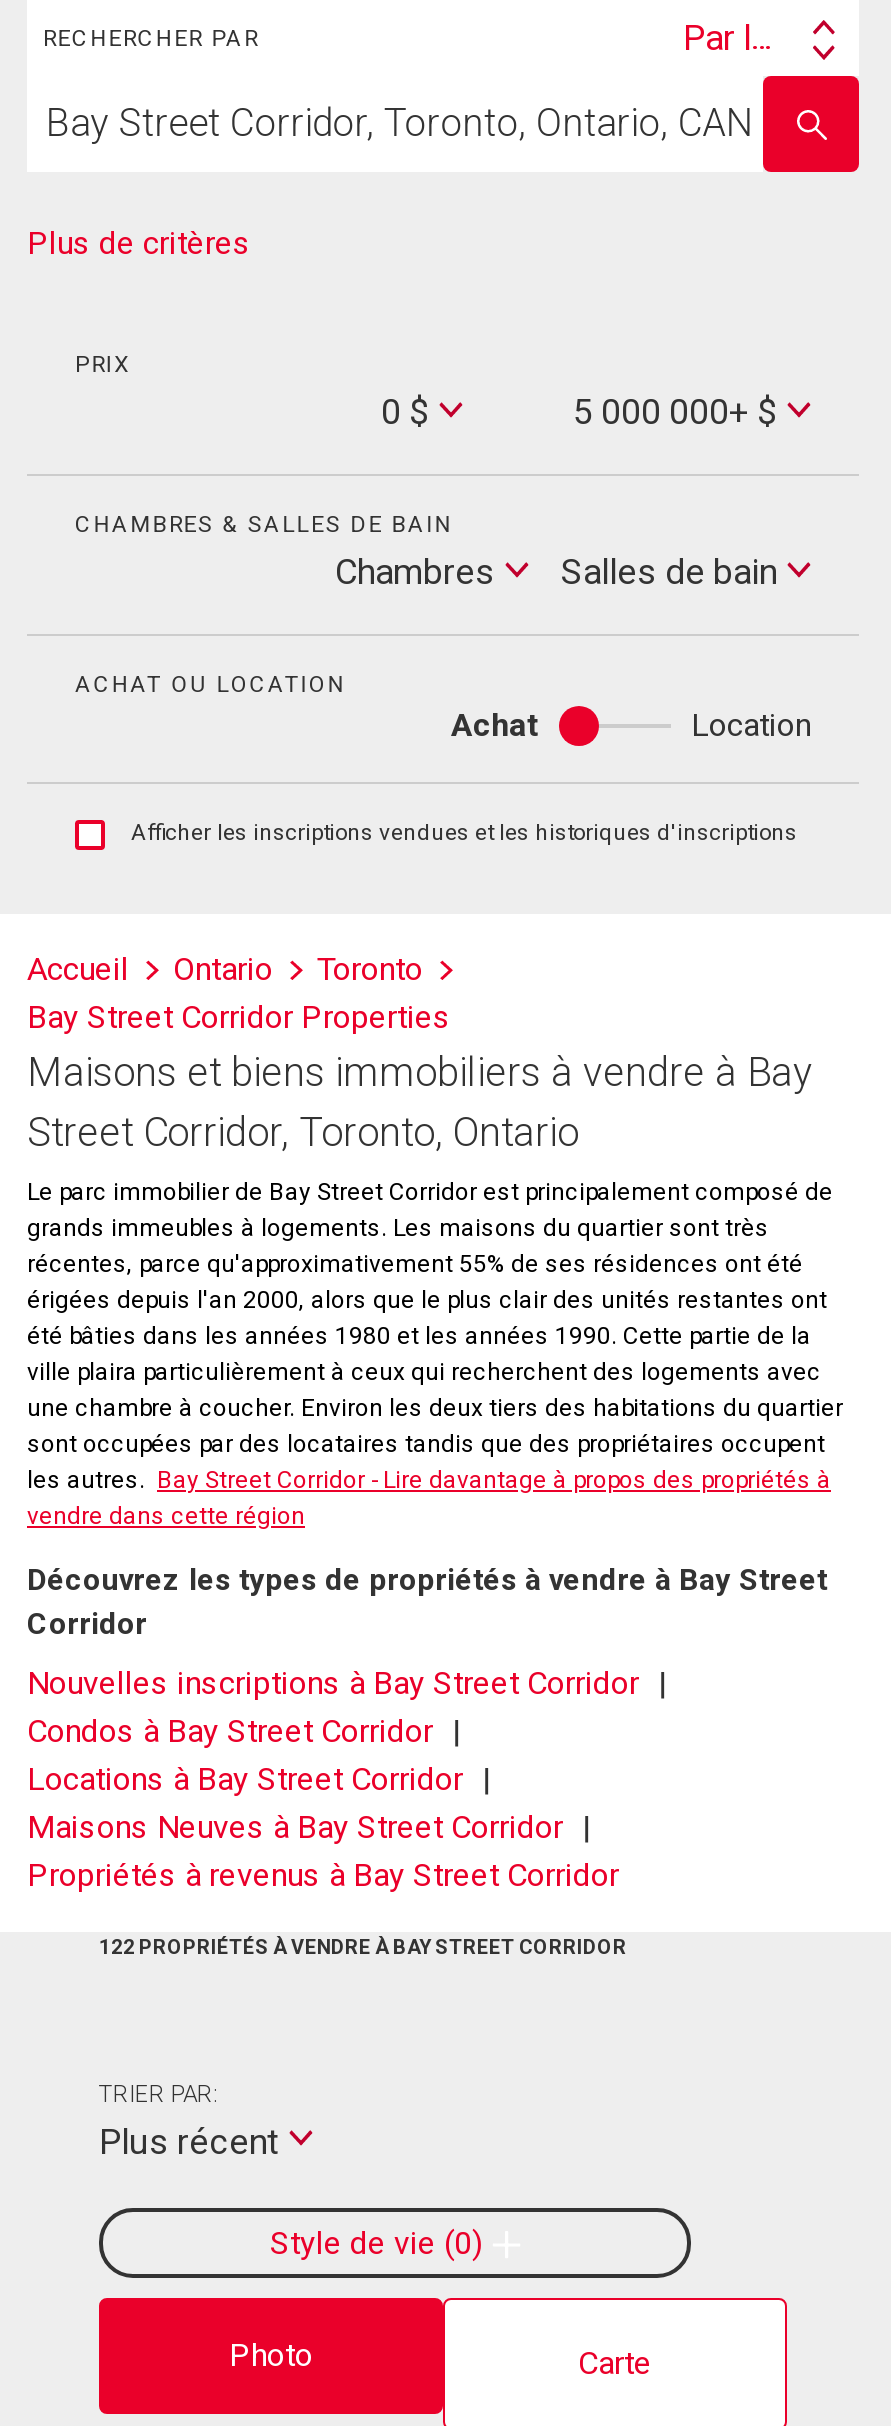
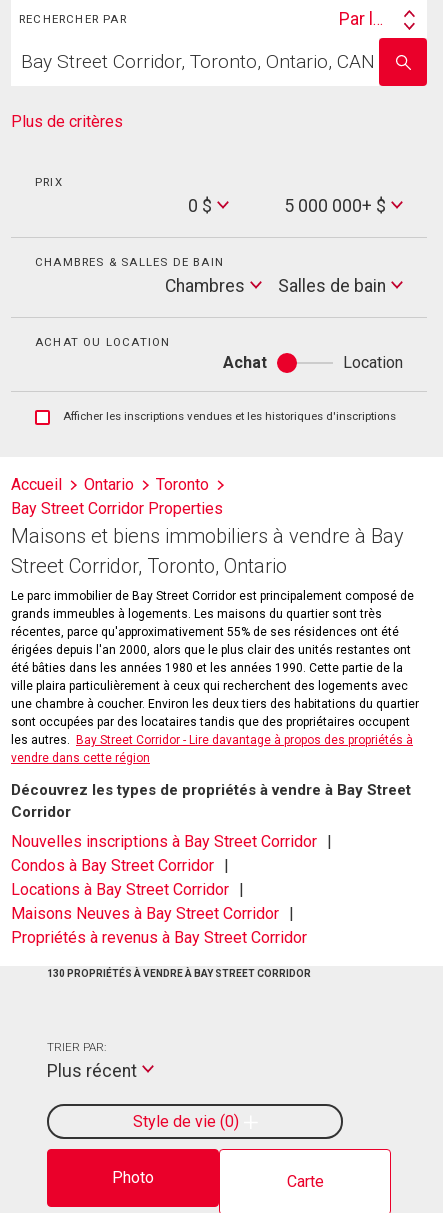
- 122 PROPRIÉTÉS À VENDRE À BAY STREET CORRIDOR
+ 130 PROPRIÉTÉS À VENDRE À BAY STREET CORRIDOR
